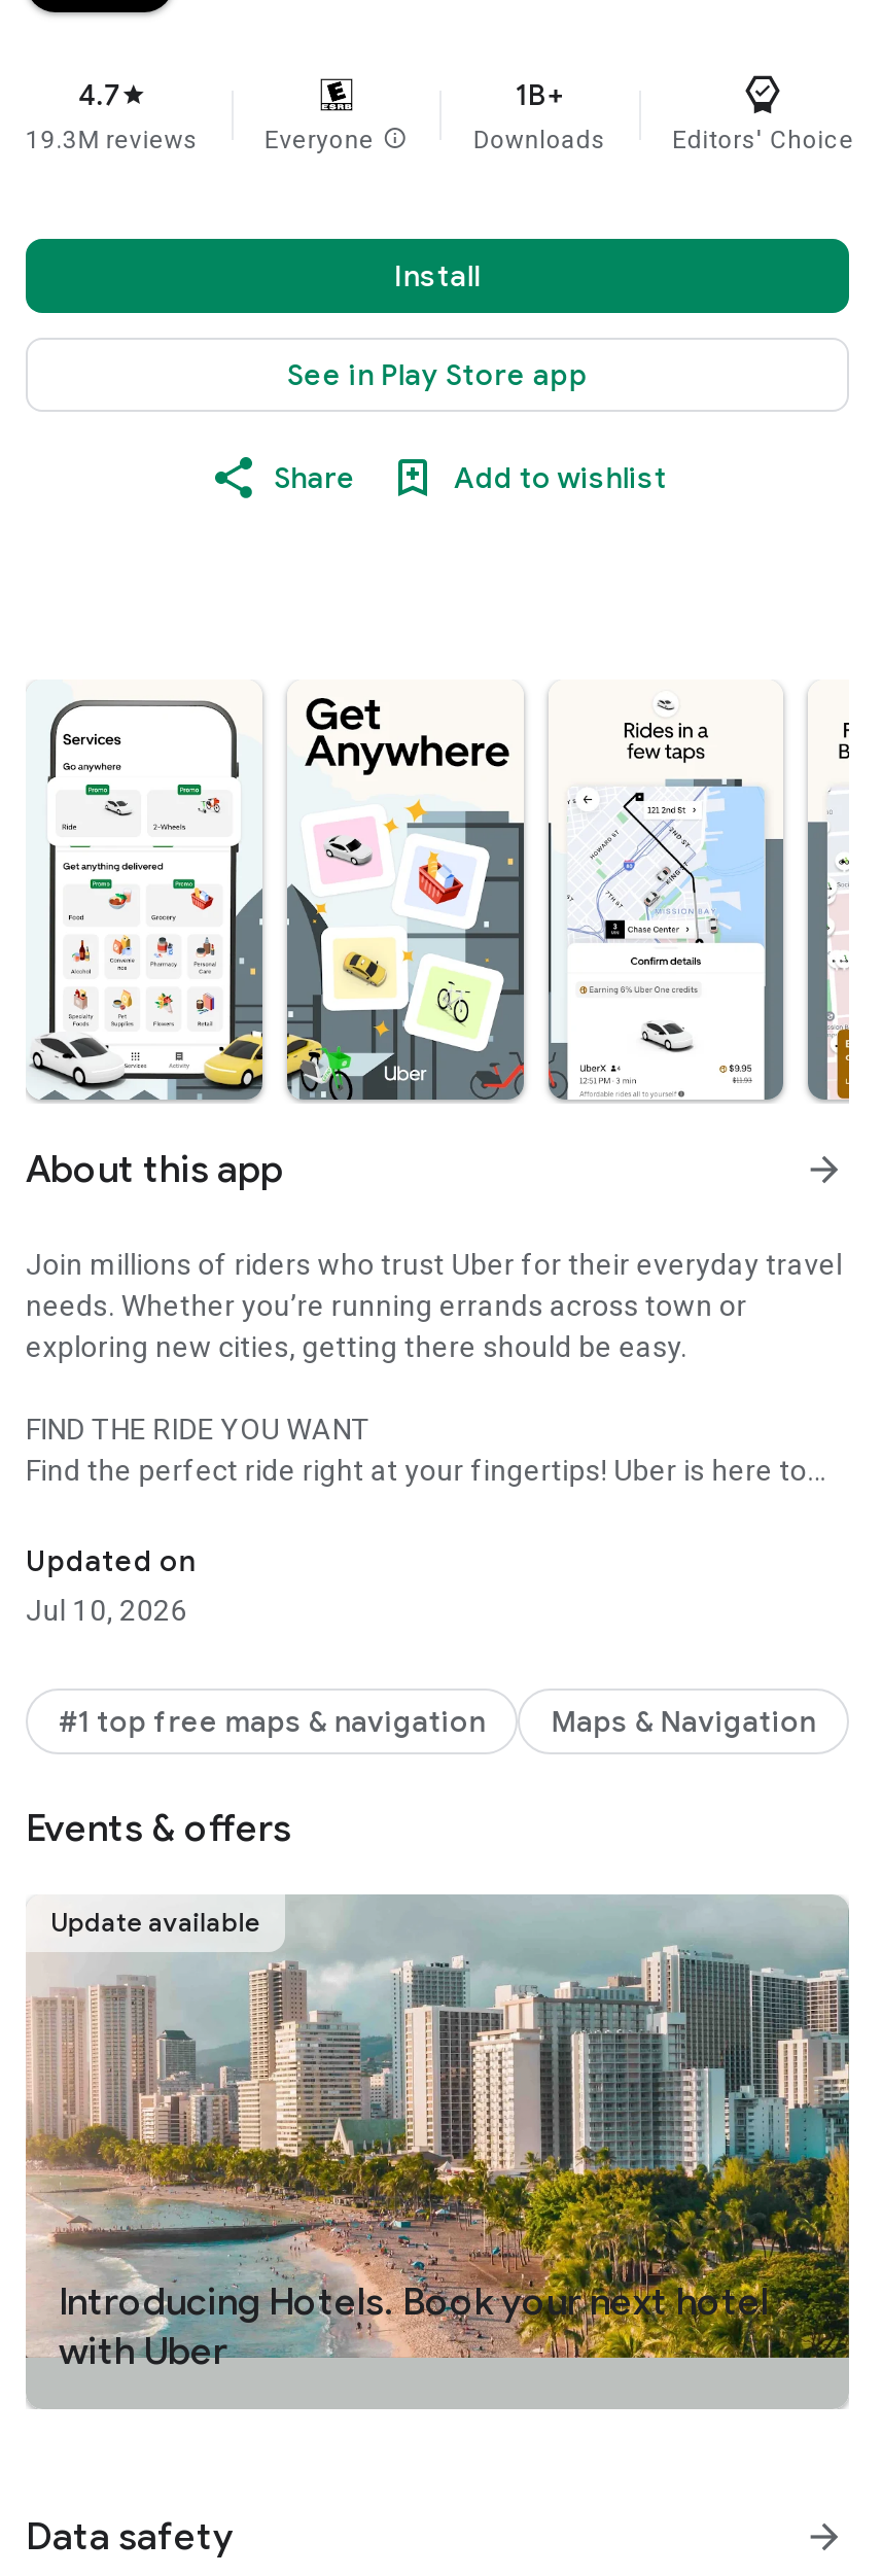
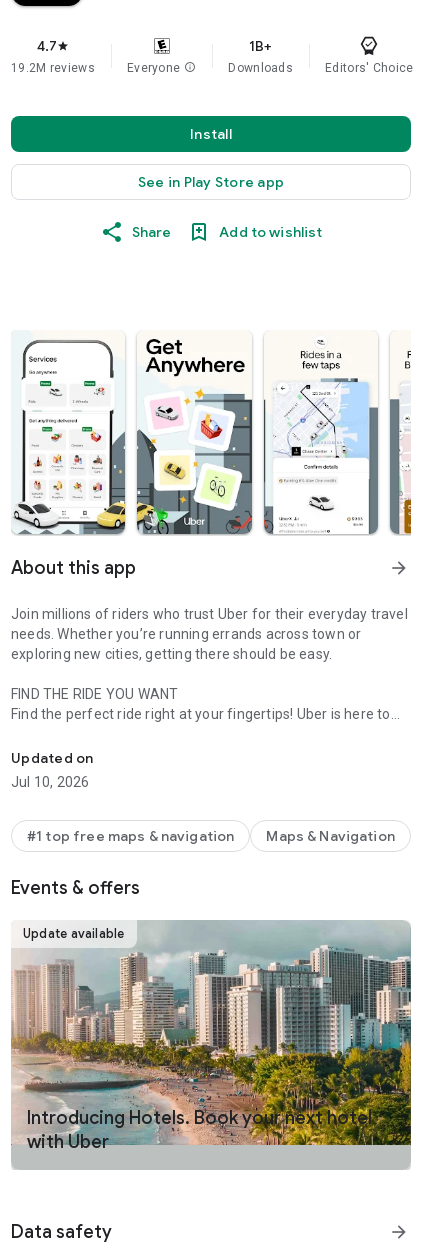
- 19.3M reviews
+ 19.2M reviews
